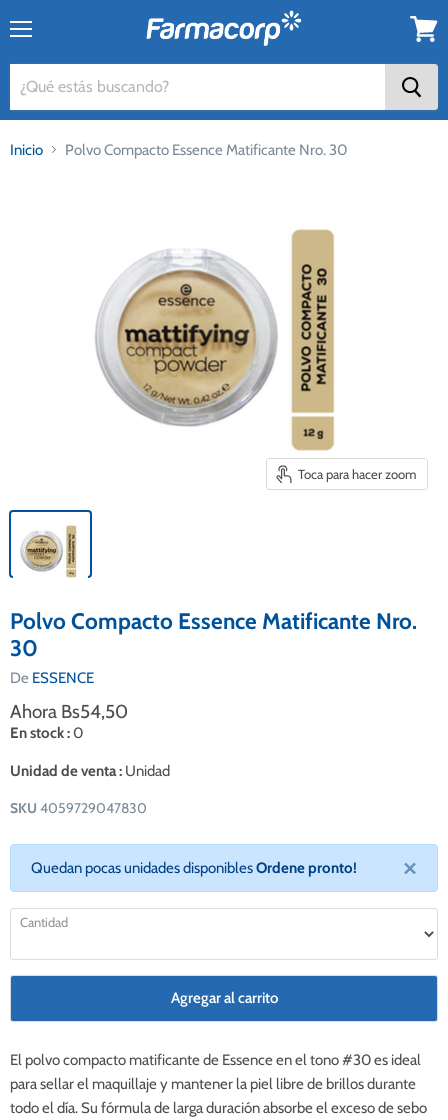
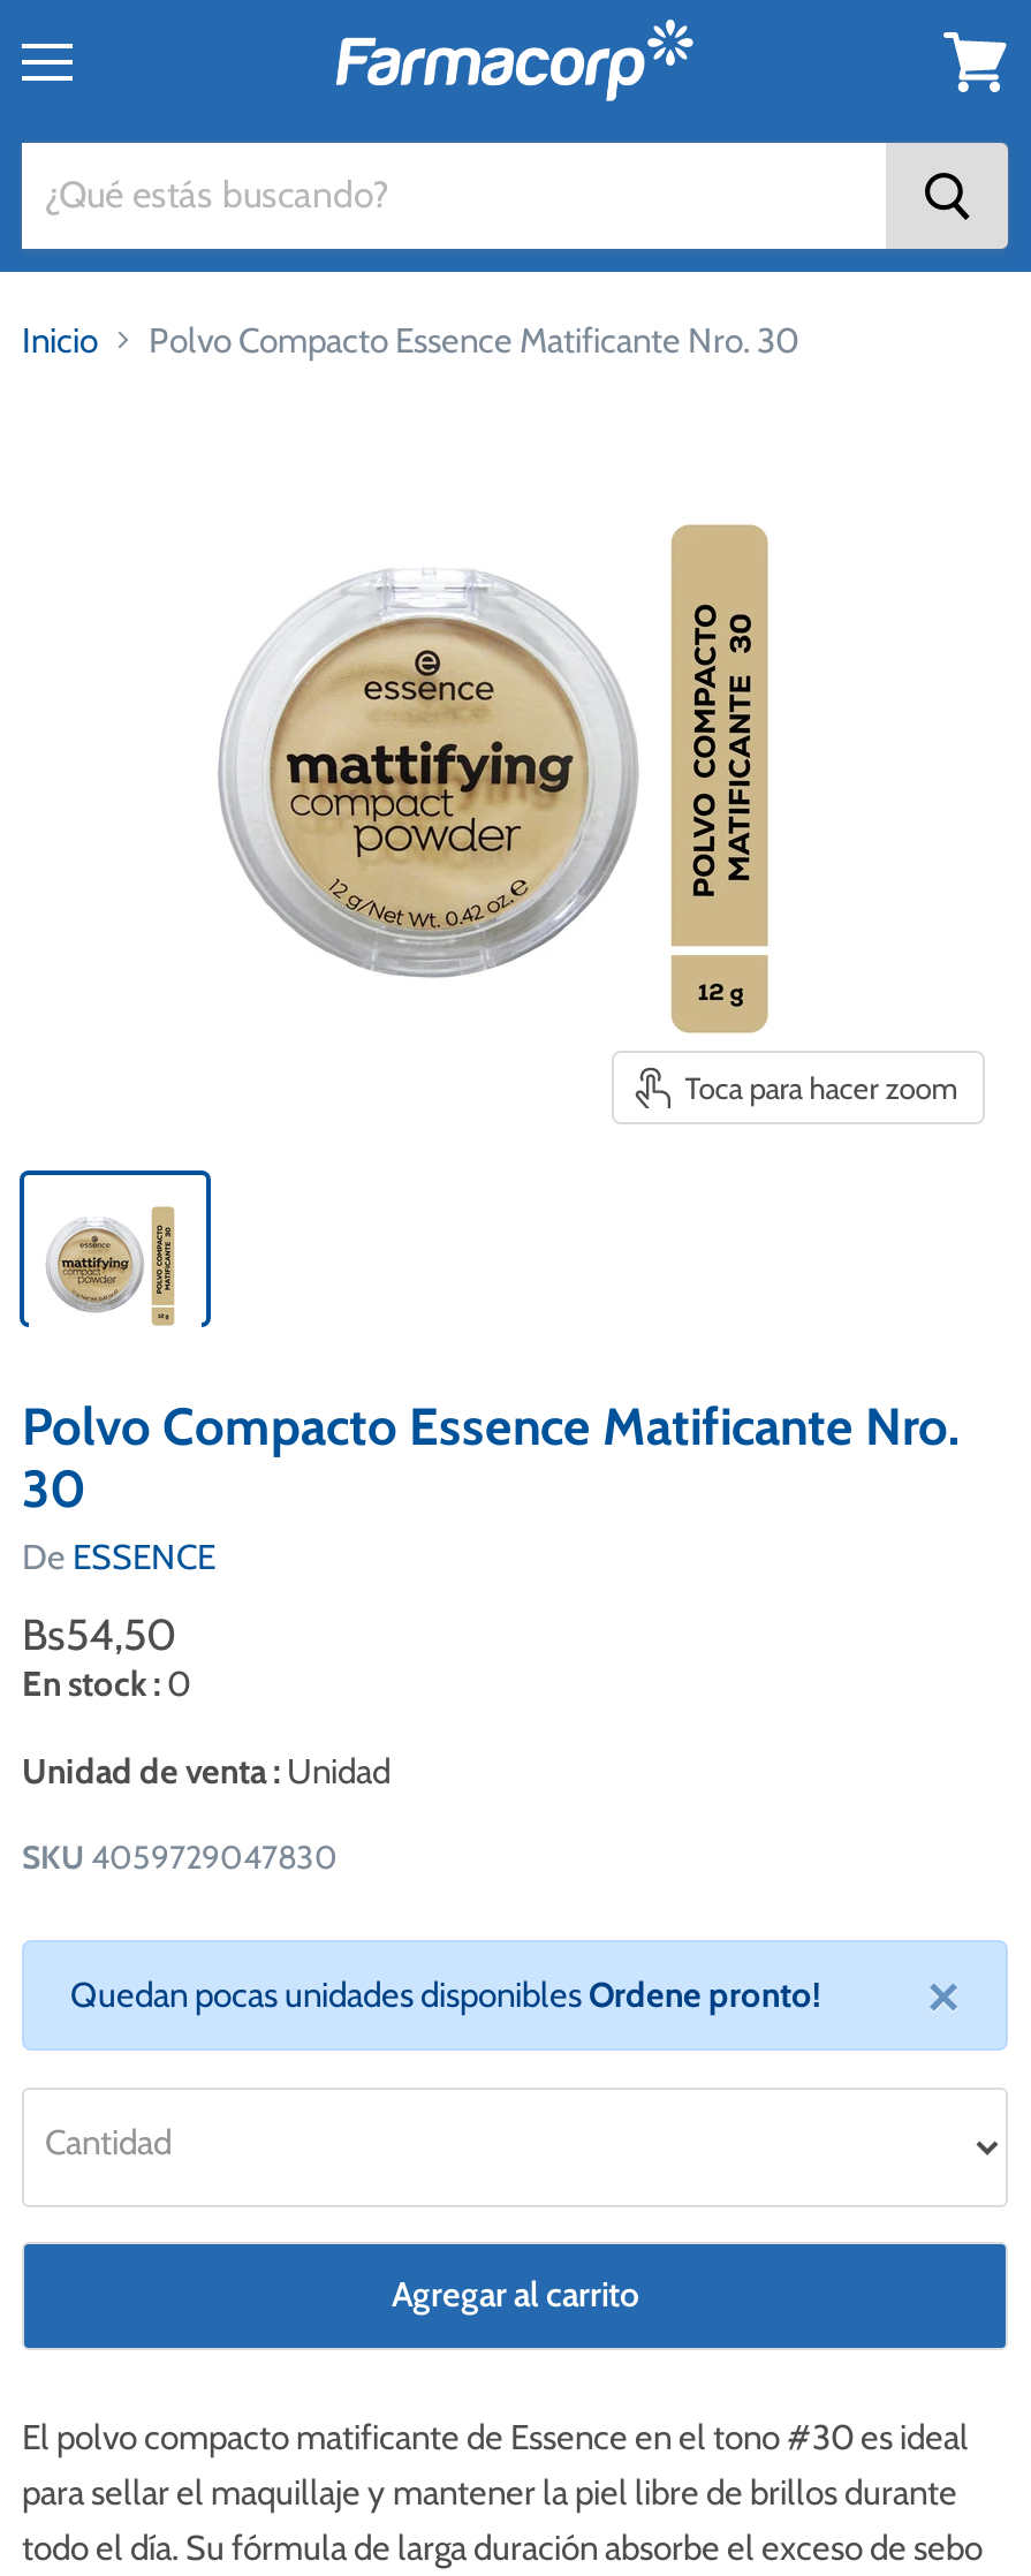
- Ahora Bs54,50
+ Bs54,50
